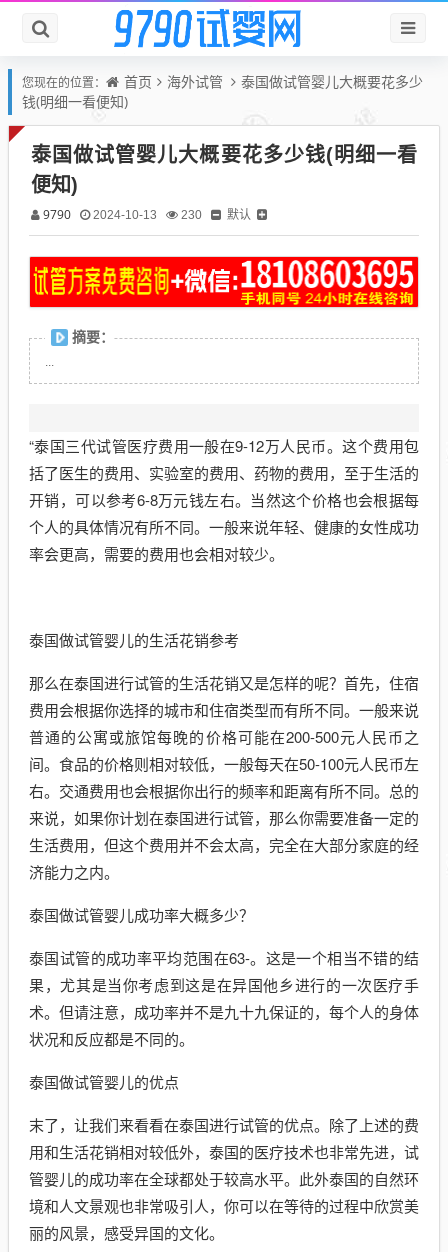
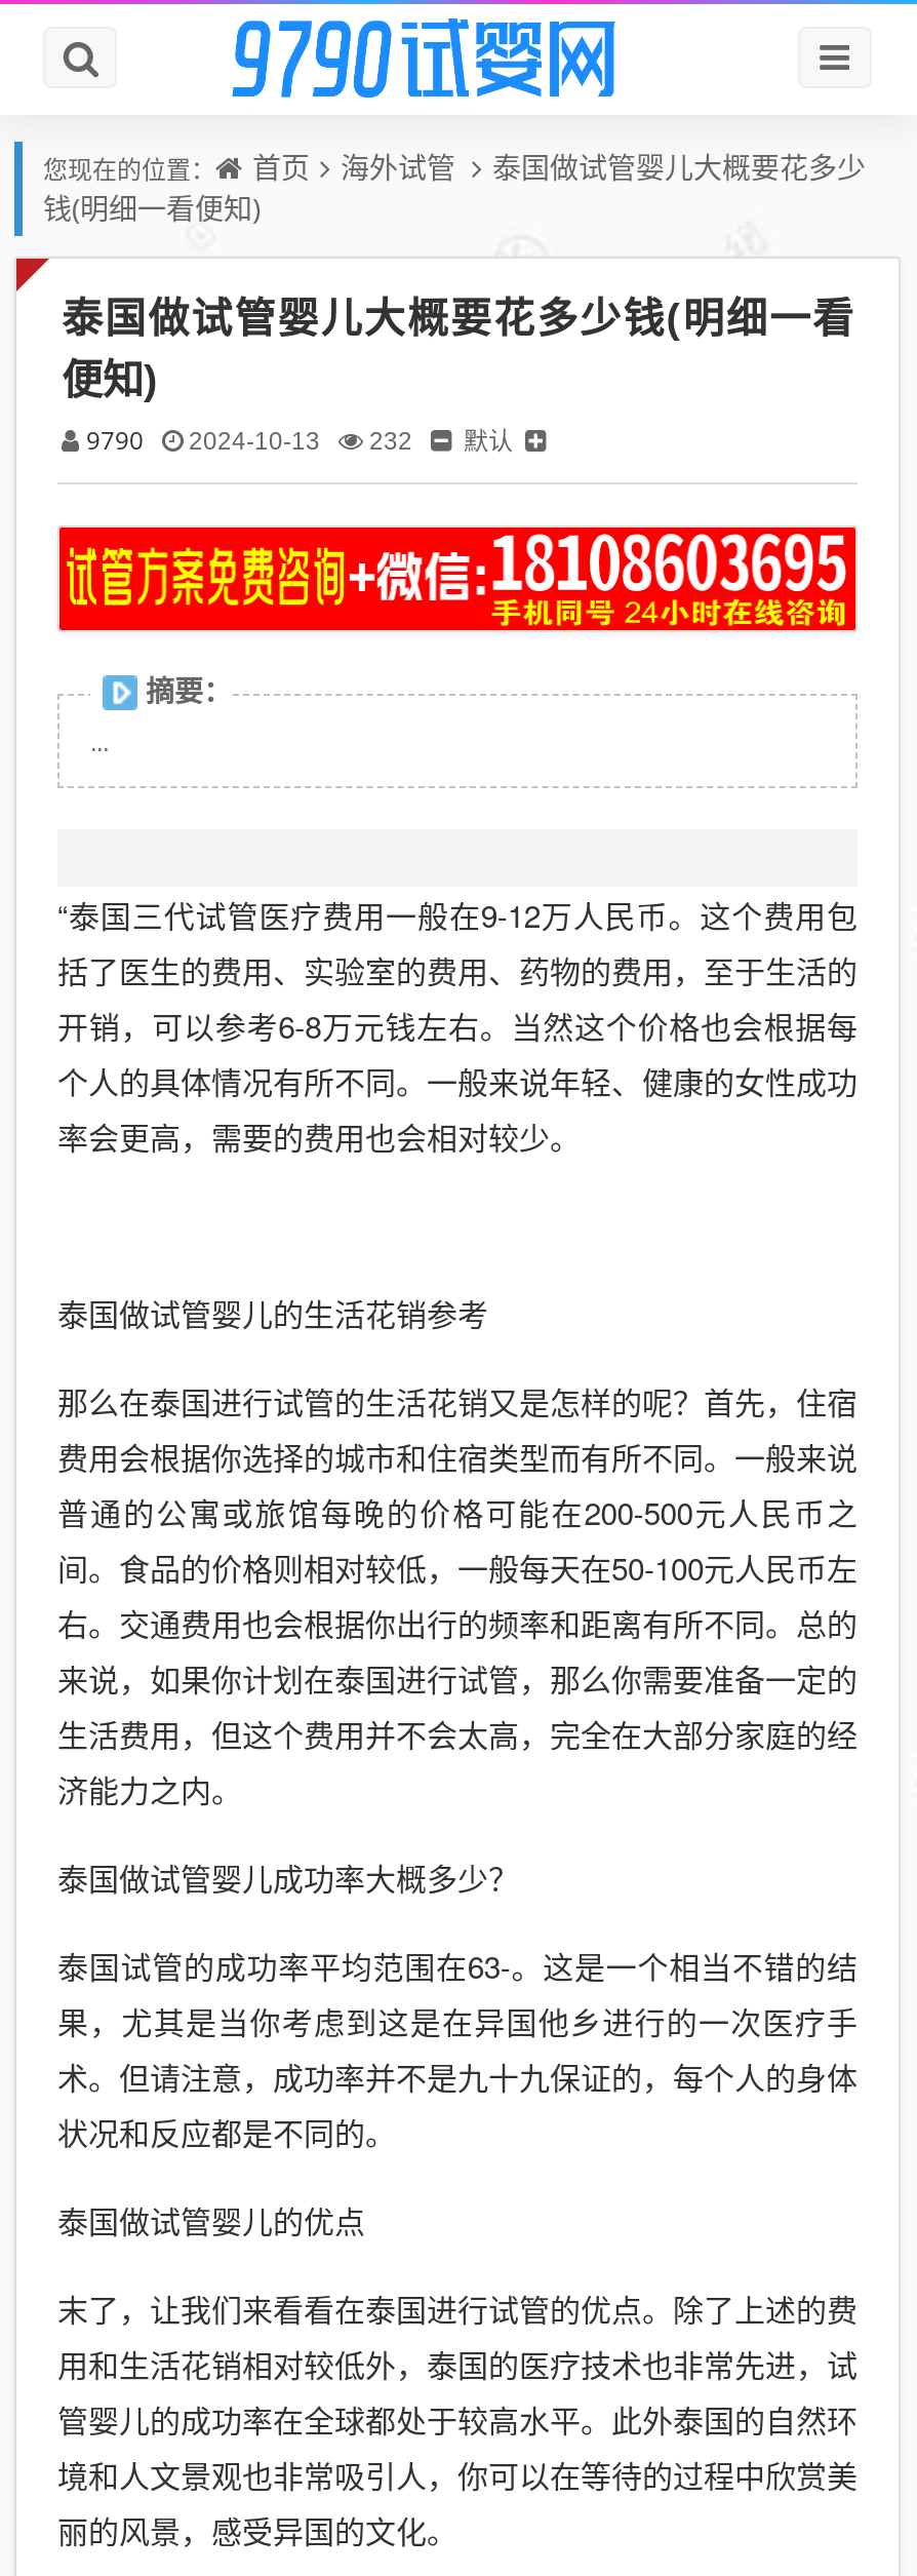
- 9790 2024-10-13 230 默认
+ 9790 2024-10-13 232 默认
